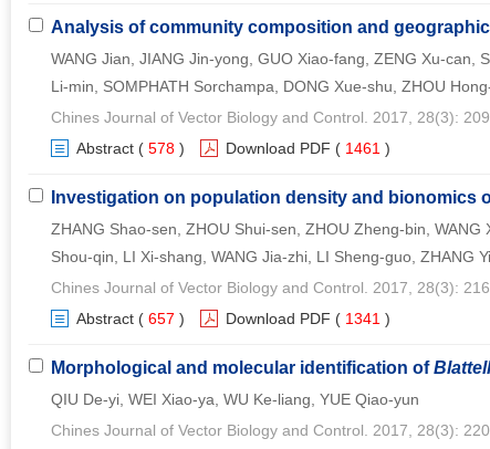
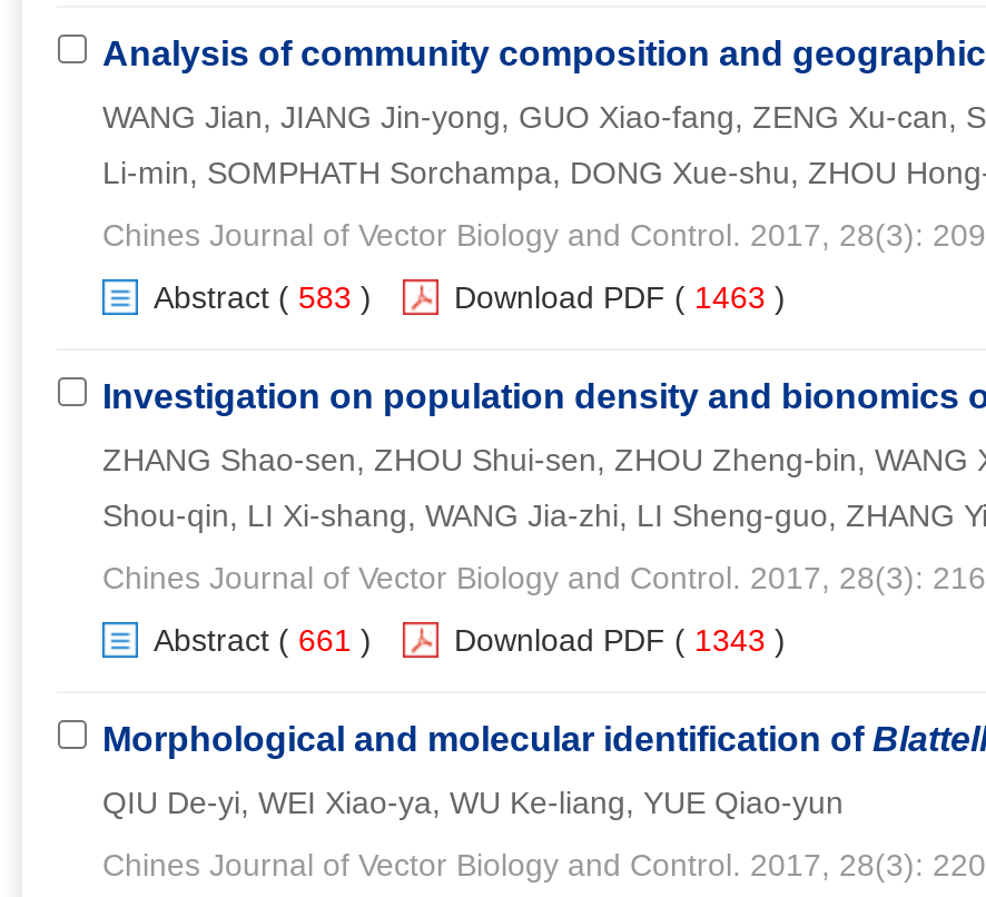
- Abstract ( 578)
+ Abstract ( 583)

- Download PDF ( 1461)
+ Download PDF ( 1463)

- Abstract ( 657)
+ Abstract ( 661)

- Download PDF ( 1341)
+ Download PDF ( 1343)
